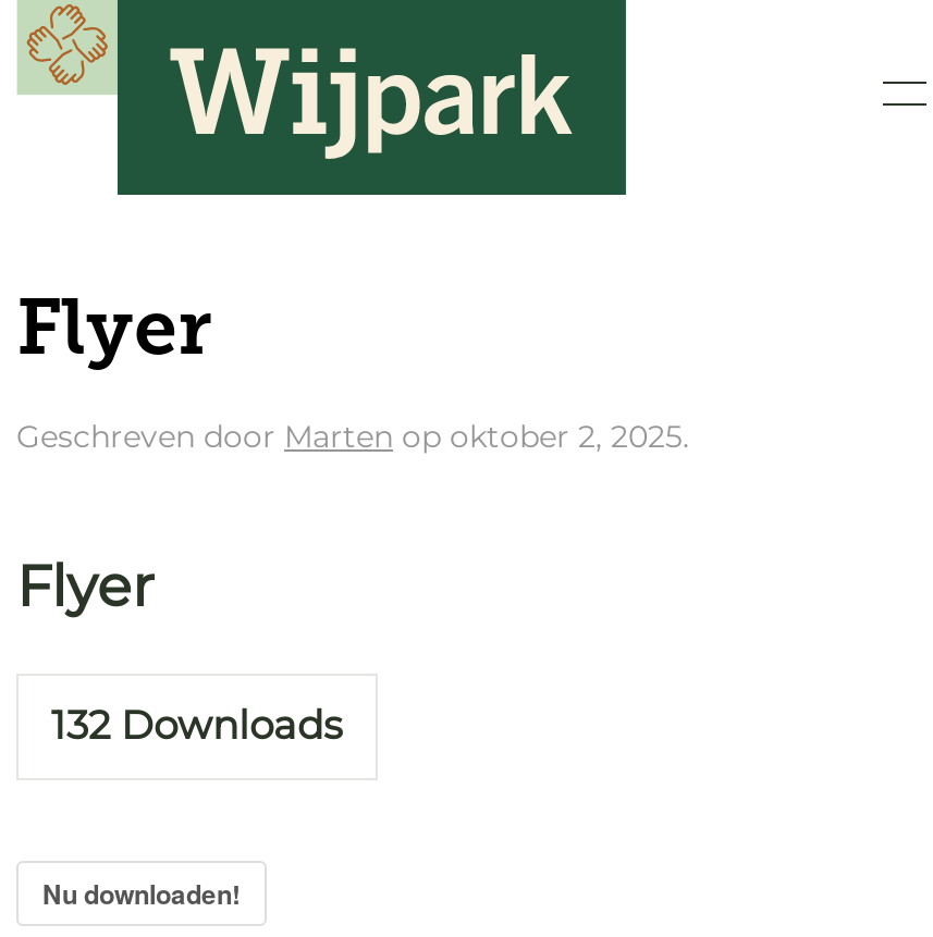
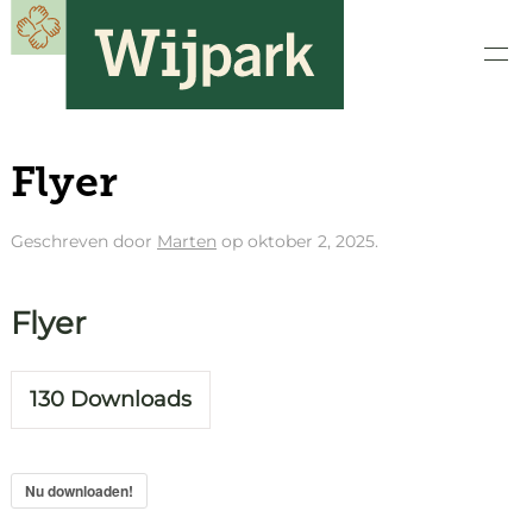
- 132 Downloads
+ 130 Downloads
